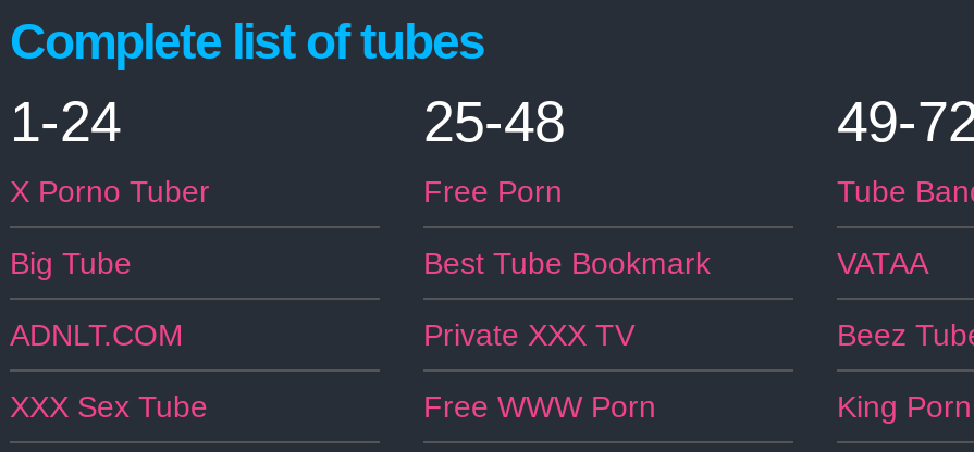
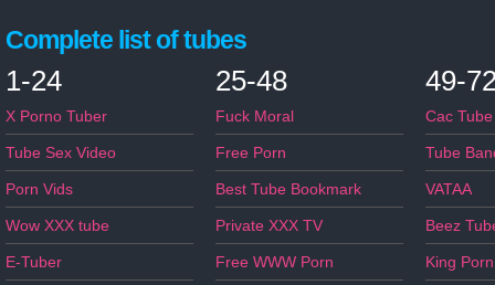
+ Fuck Moral

+ Cac Tube

- Big Tube
- ADNLT.COM
- XXX Sex Tube
+ Tube Sex Video
+ Porn Vids
+ Wow XXX tube
+ E-Tuber
